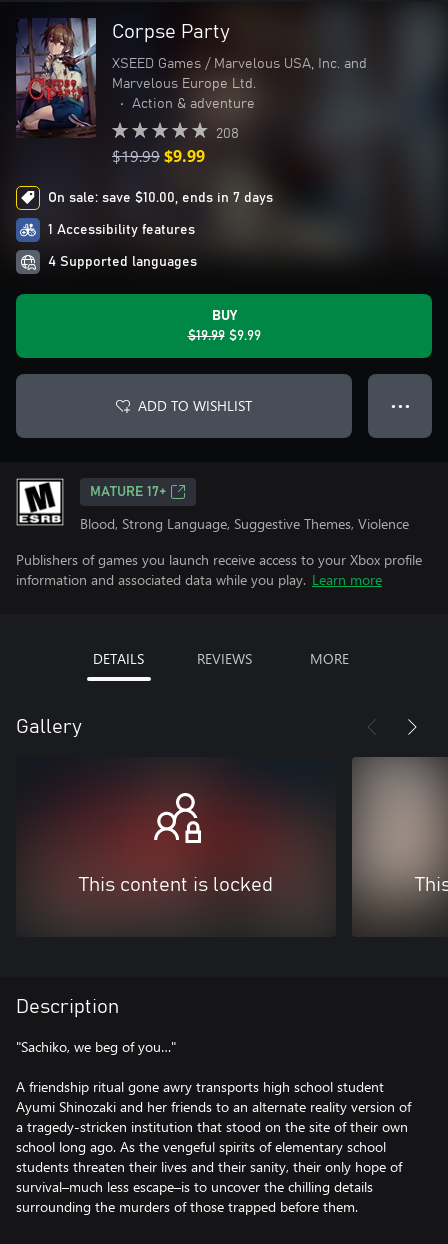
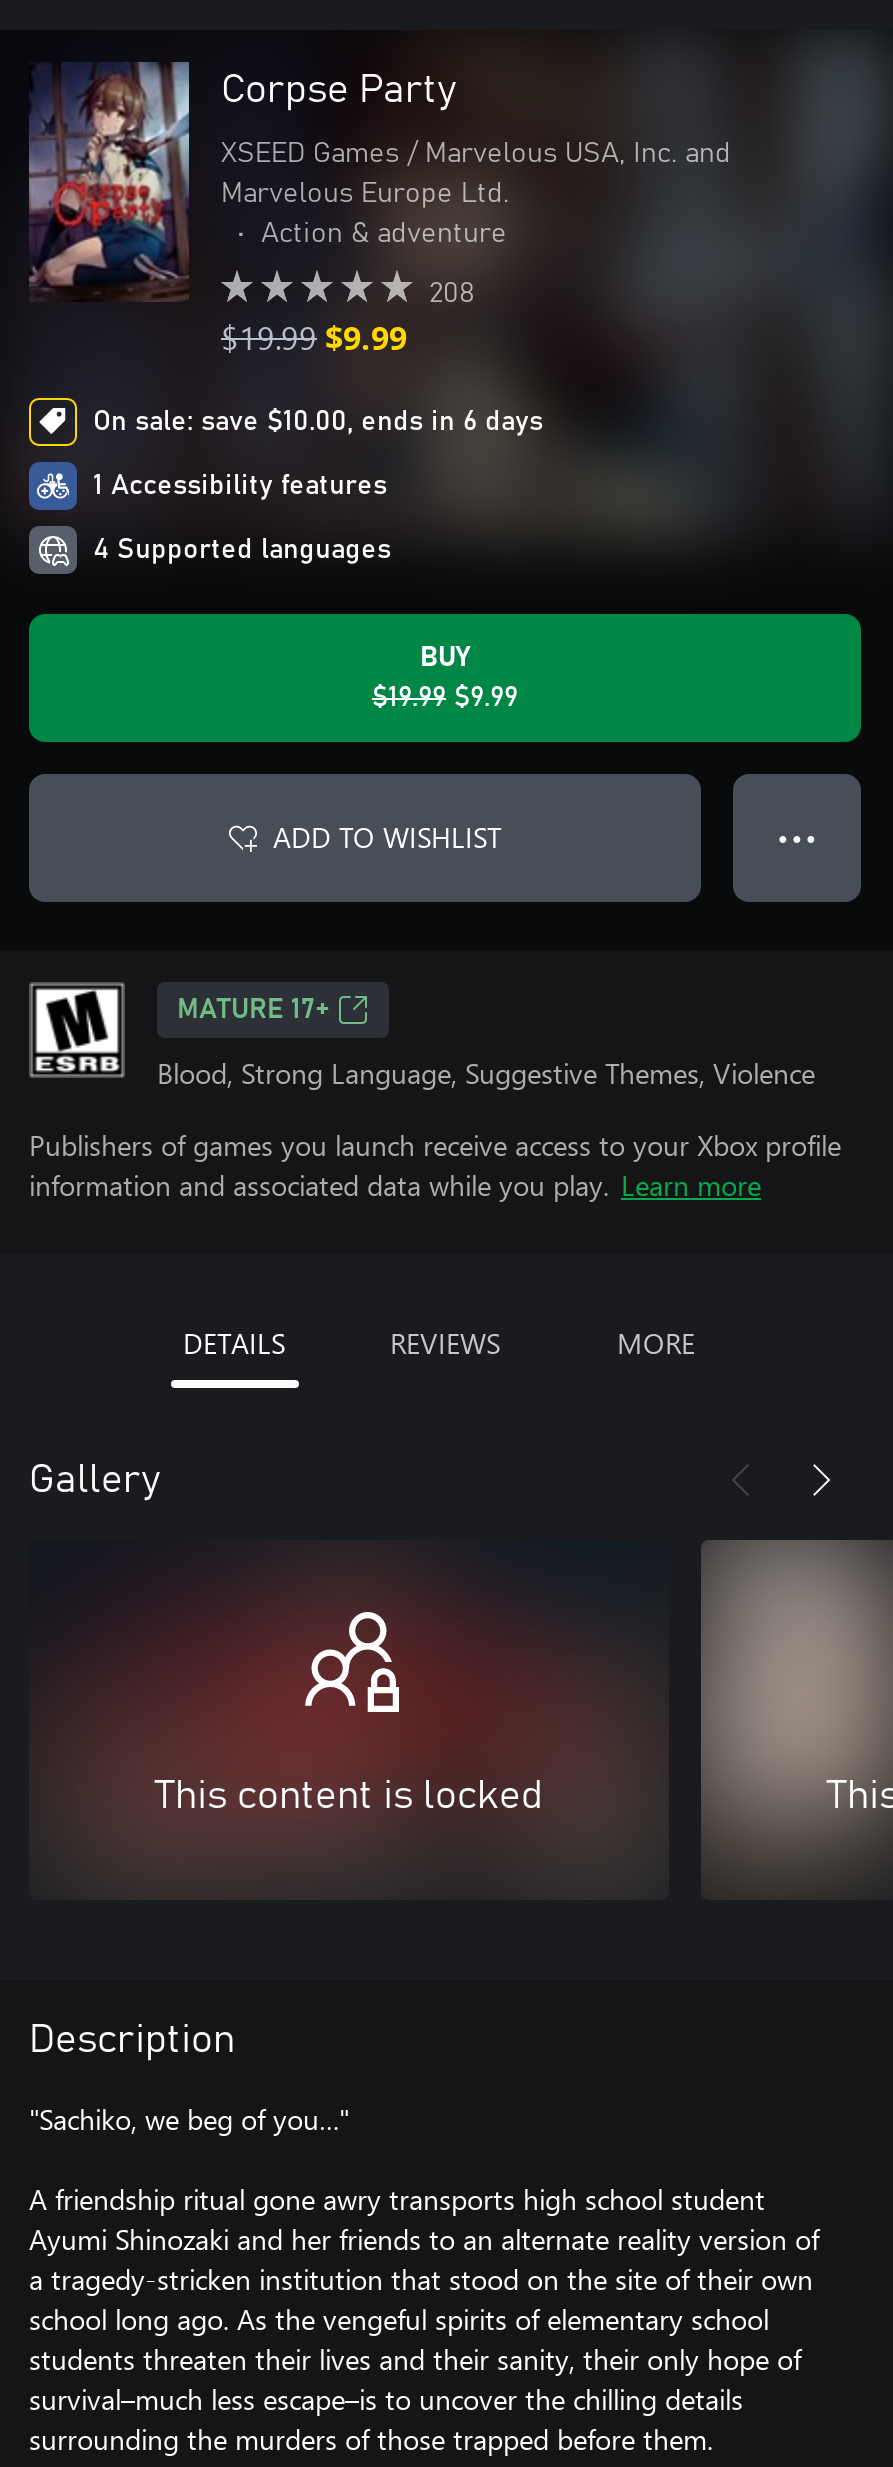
- On sale: save $10.00, ends in 7 days
+ On sale: save $10.00, ends in 6 days
